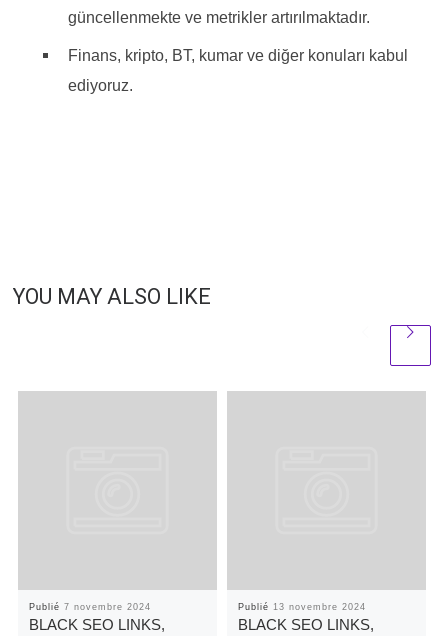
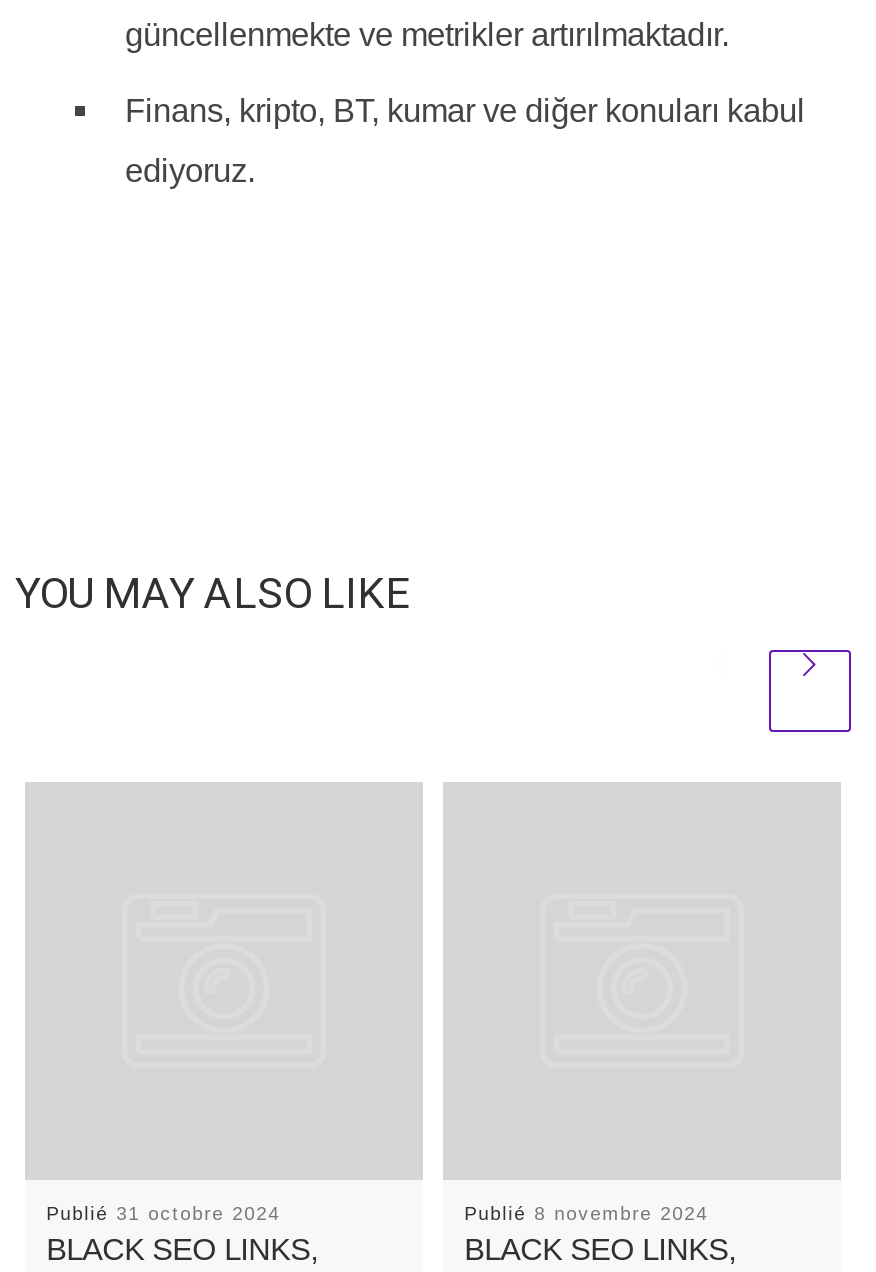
- Publié 7 novembre 2024
+ Publié 31 octobre 2024

- Publié 13 novembre 2024
+ Publié 8 novembre 2024
